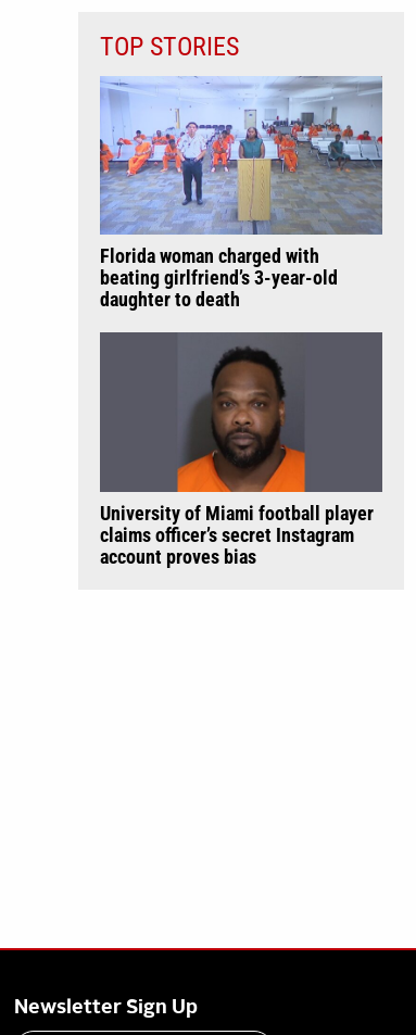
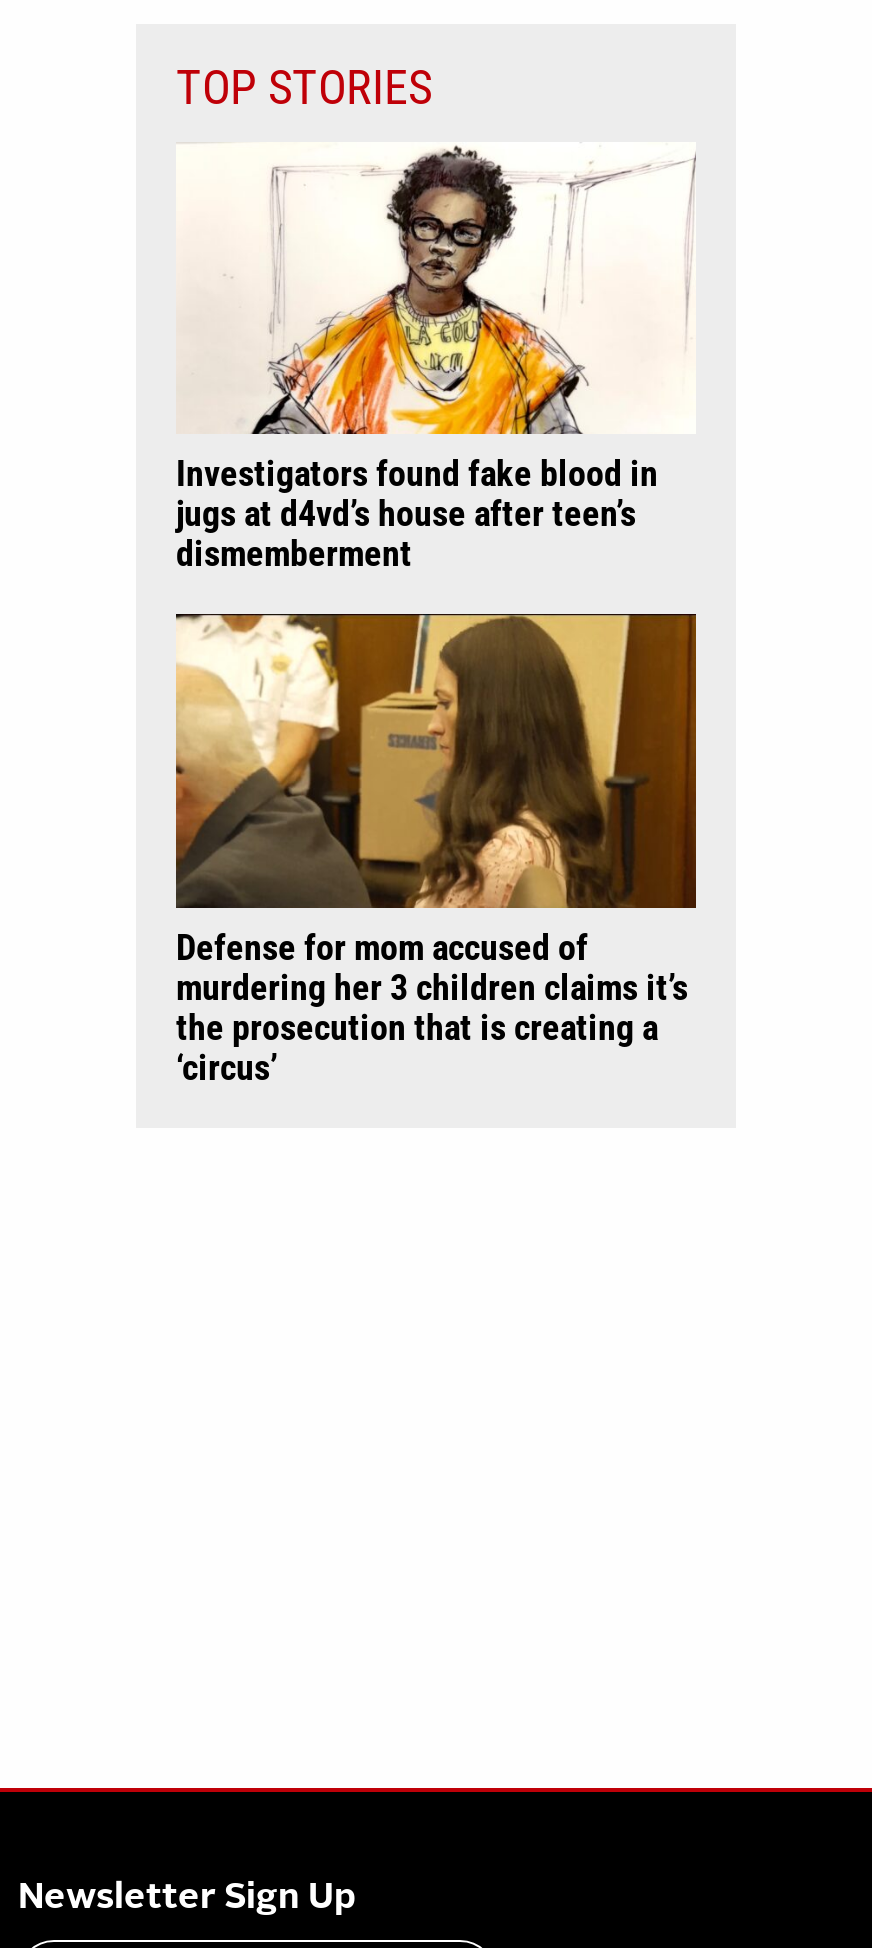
- [image]
- Florida woman charged with
- beating girlfriend’s 3-year-old
- daughter to death
+ [image]
+ Investigators found fake blood in
+ jugs at d4vd’s house after teen’s
+ dismemberment

- [image]
- University of Miami football player
- claims officer’s secret Instagram
- account proves bias
+ [image]
+ Defense for mom accused of
+ murdering her 3 children claims it’s
+ the prosecution that is creating a
+ ‘circus’
